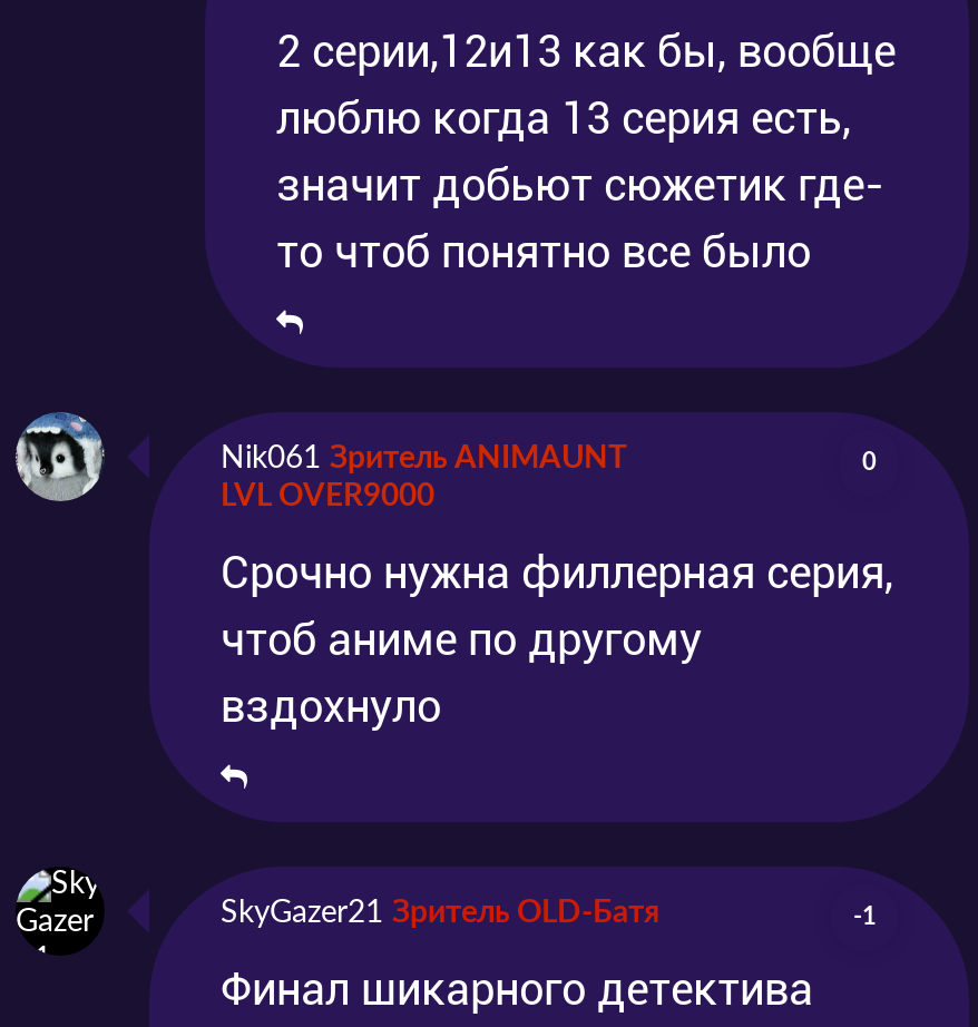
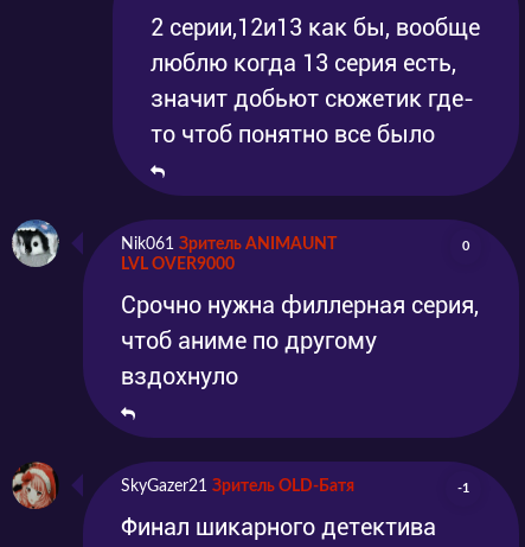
- [image]
+ [image]
